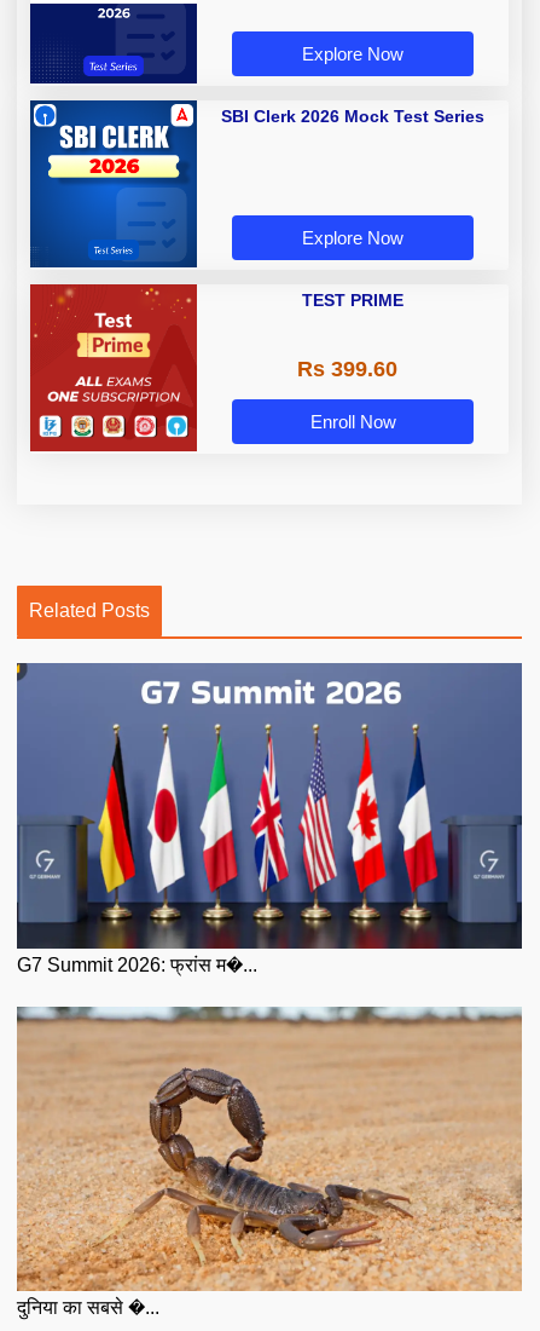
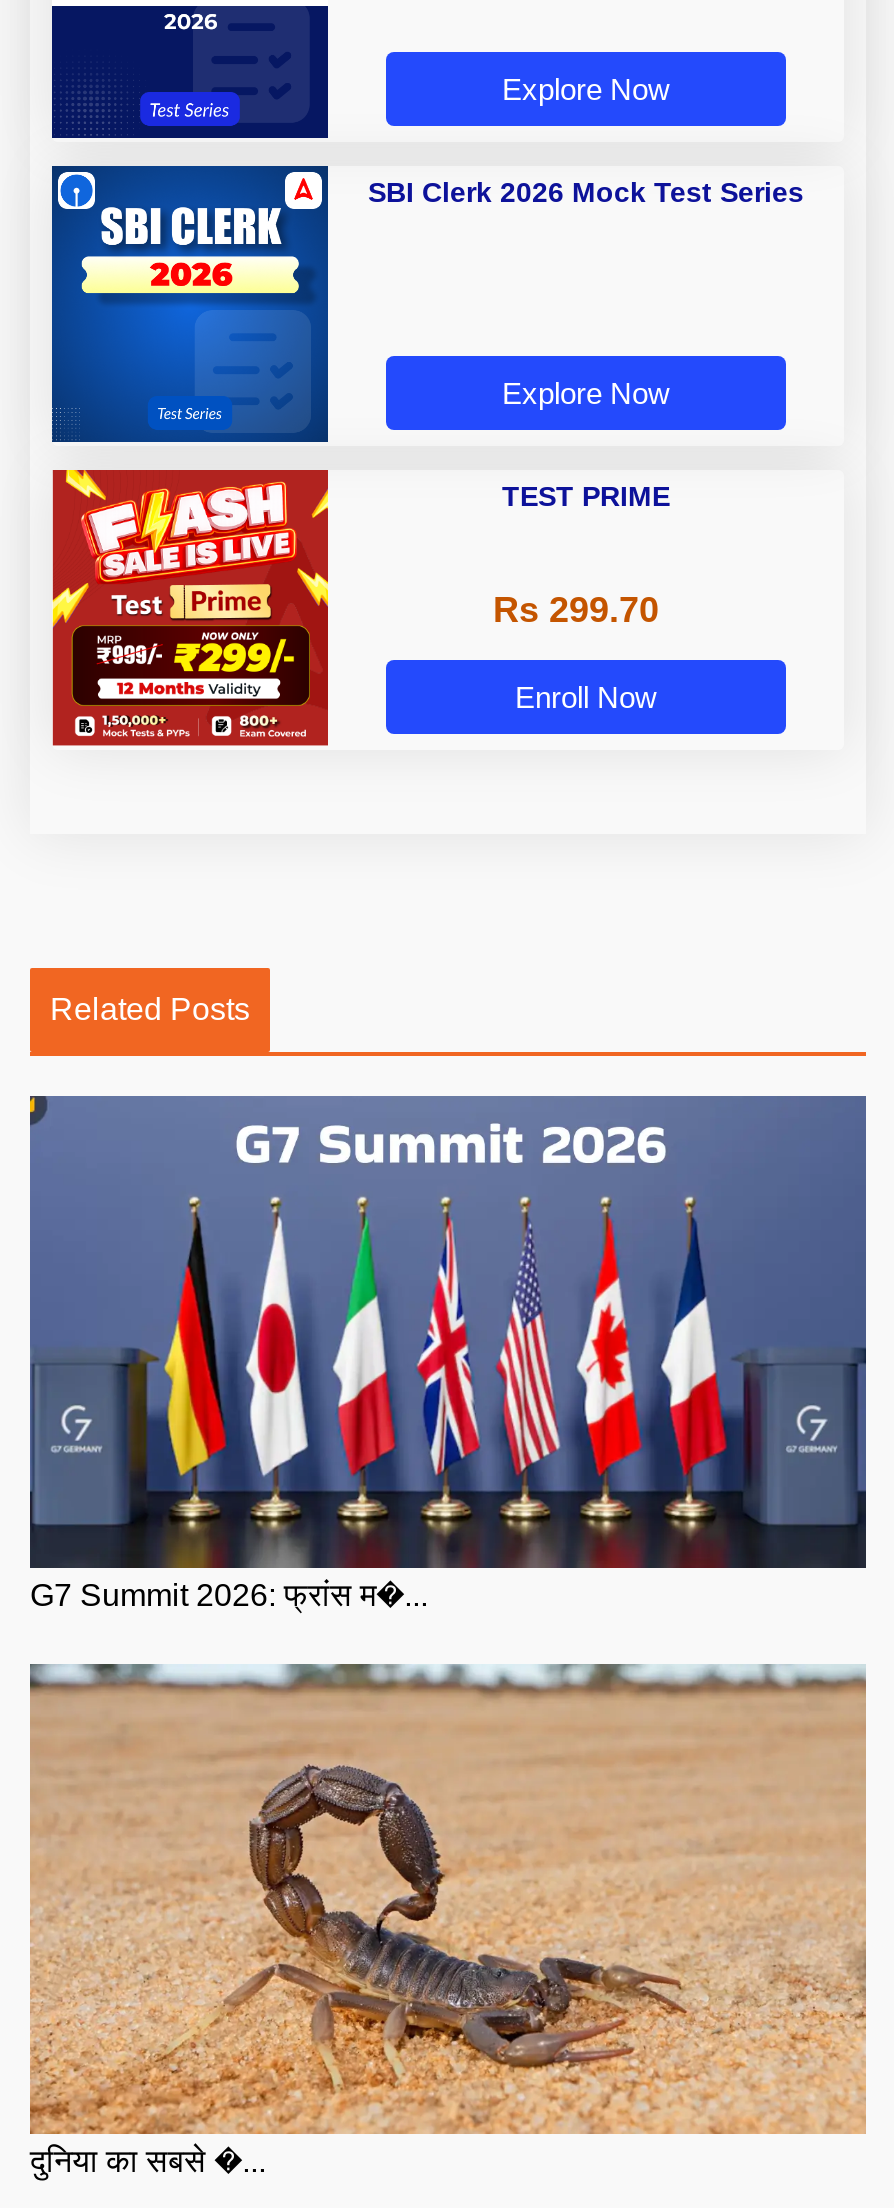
- [image]
+ [image]

- Rs 399.60
+ Rs 299.70
